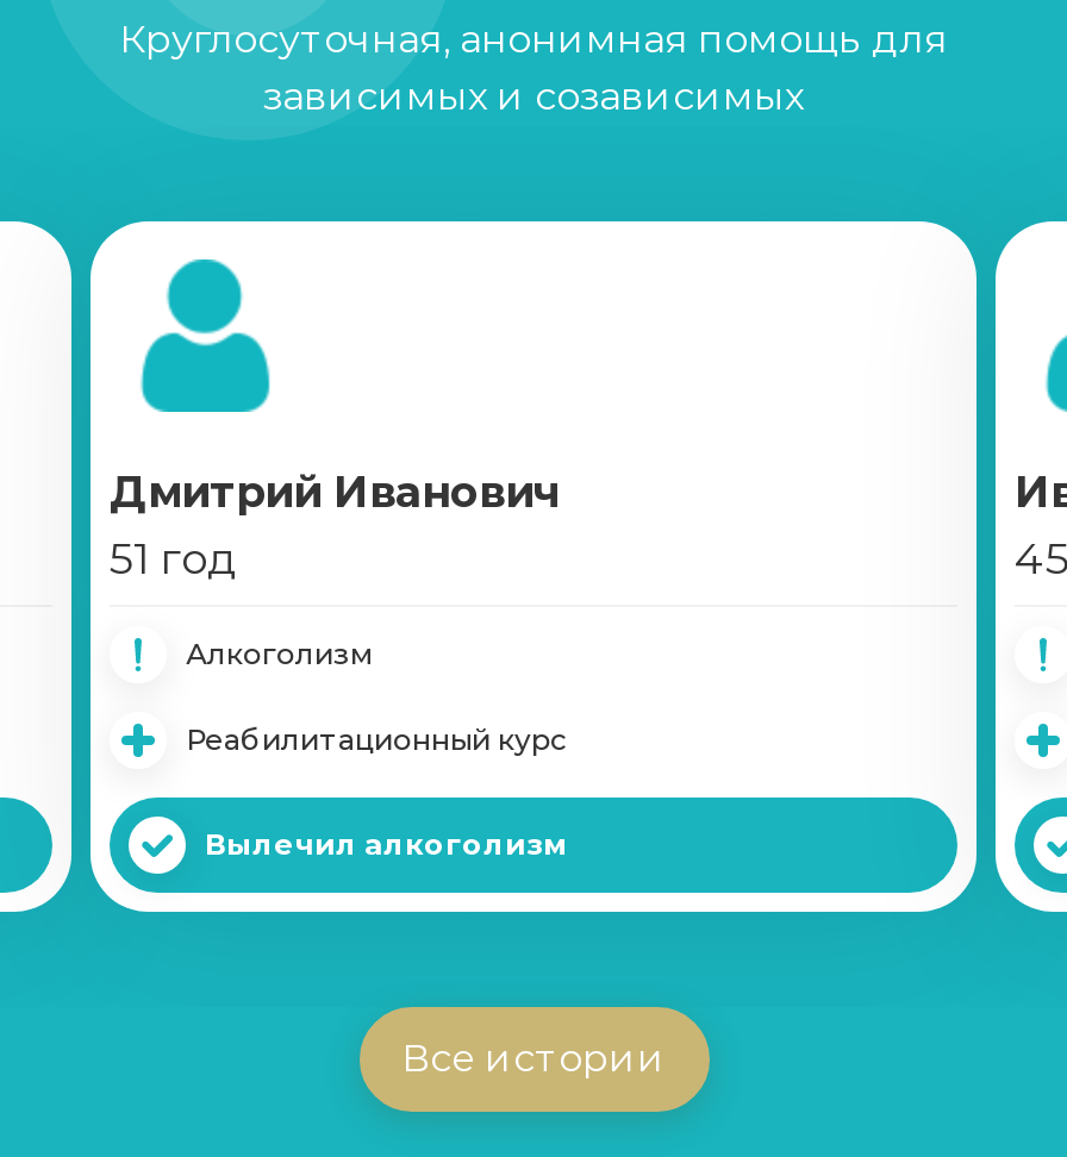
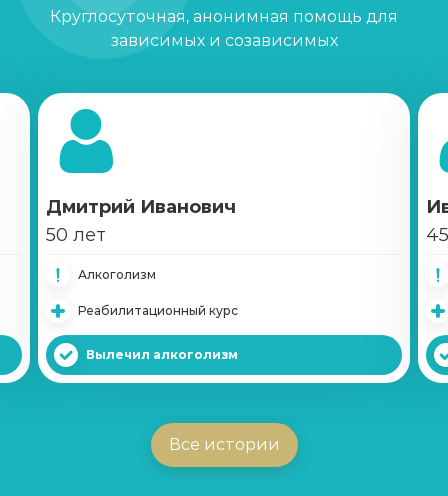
- 51 год
+ 50 лет
